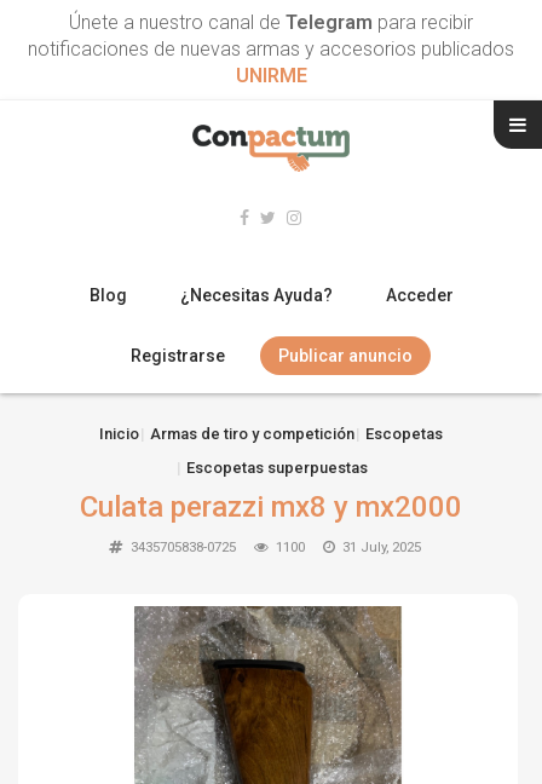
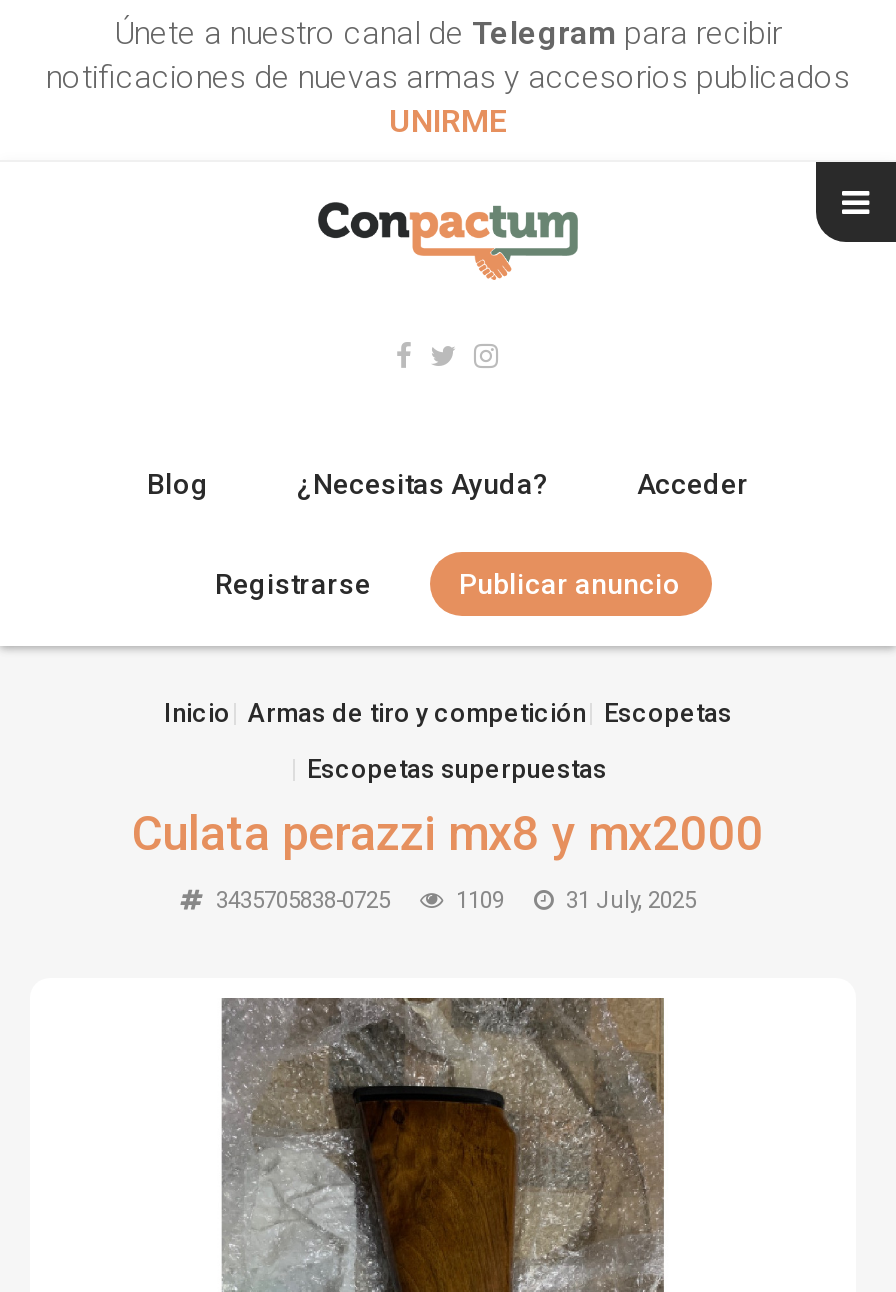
- 1100
+ 1109
